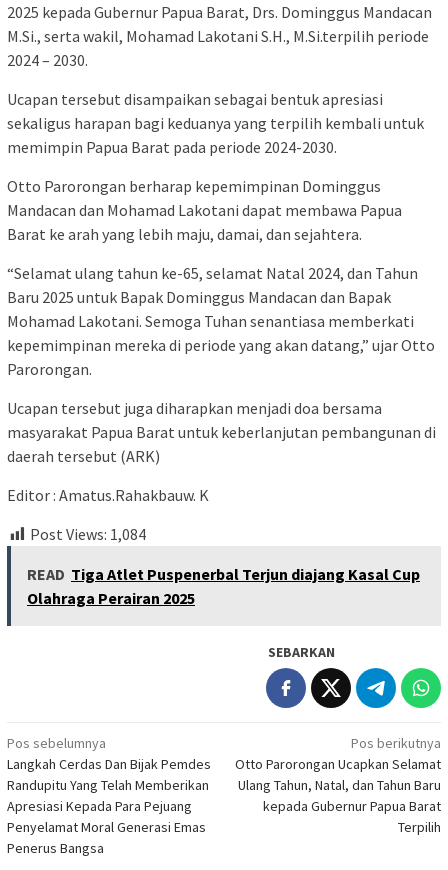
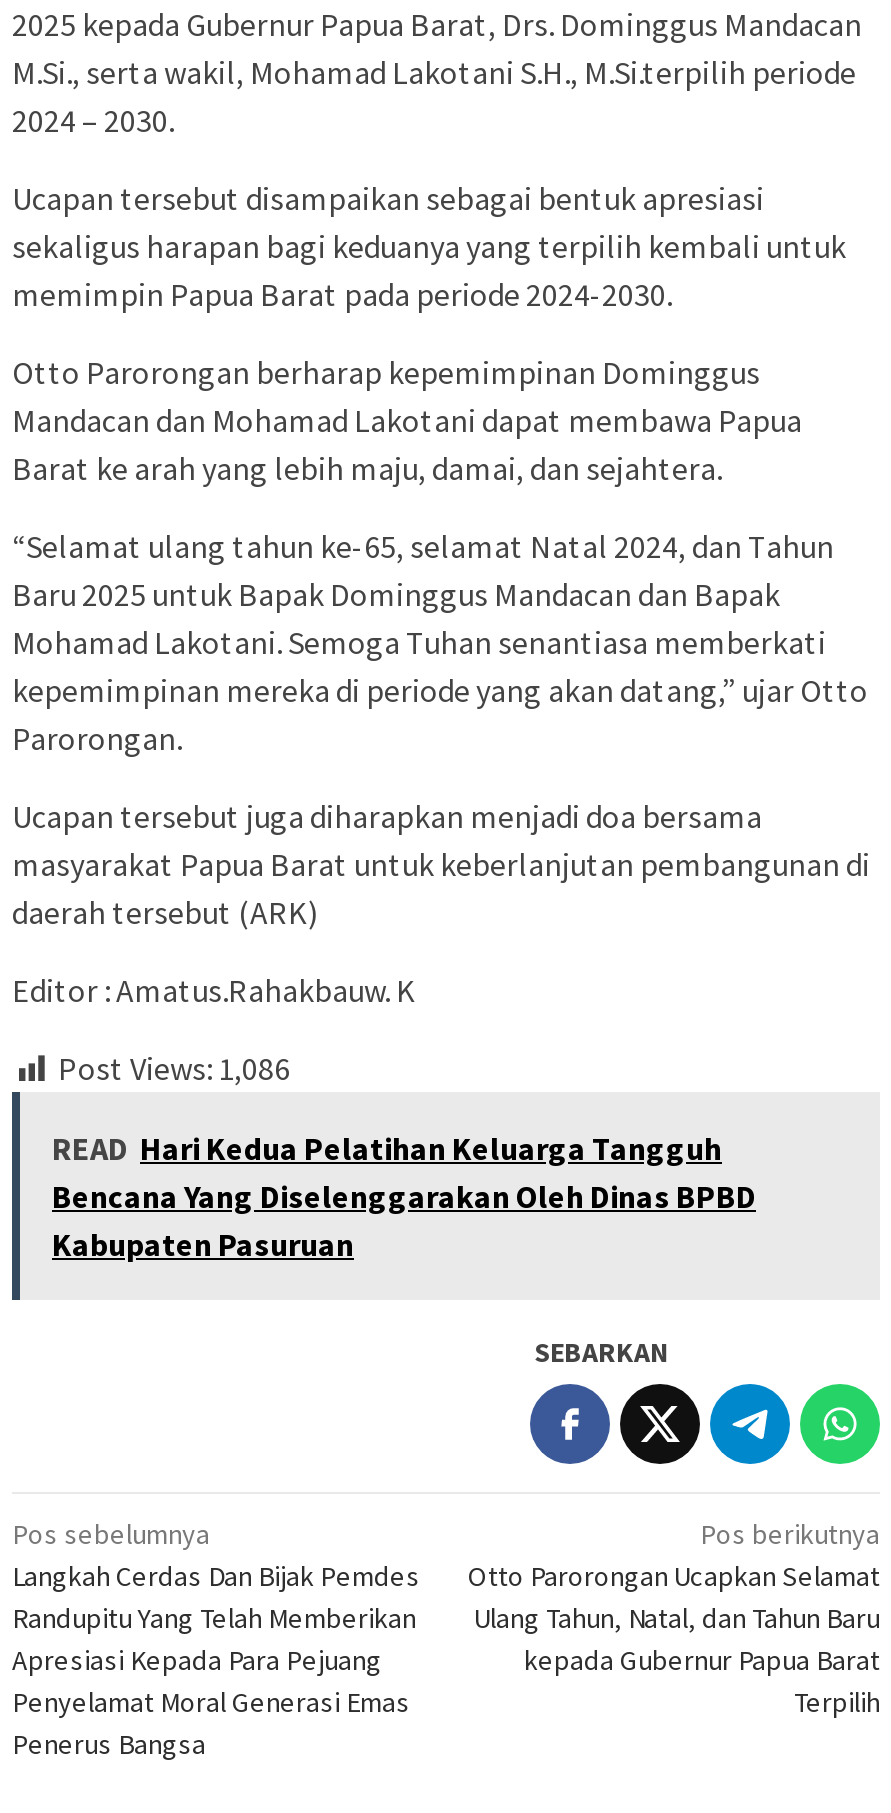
- Post Views: 1,084
+ Post Views: 1,086

- READ Tiga Atlet Puspenerbal Terjun diajang Kasal Cup
- Olahraga Perairan 2025
+ READ Hari Kedua Pelatihan Keluarga Tangguh
+ Bencana Yang Diselenggarakan Oleh Dinas BPBD
+ Kabupaten Pasuruan
